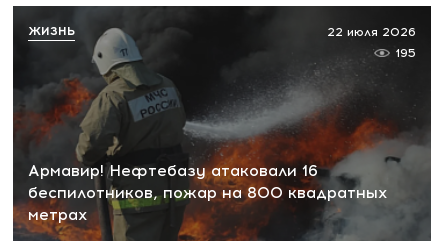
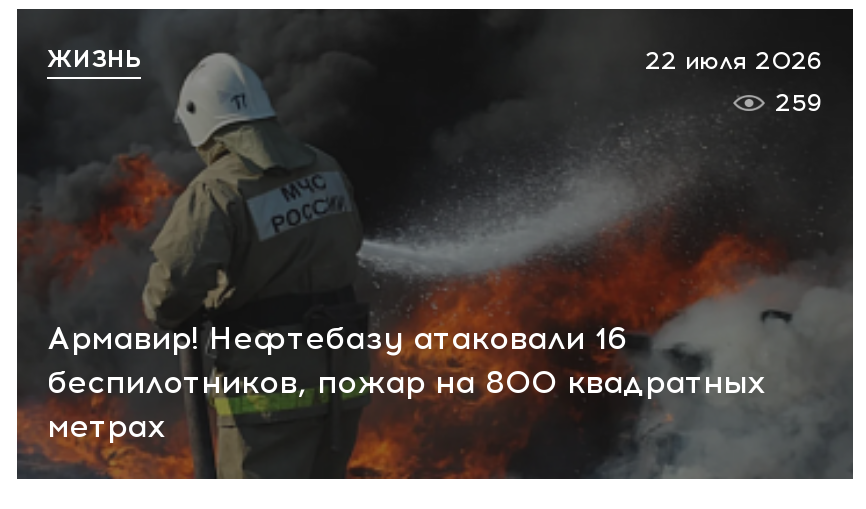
- 195
+ 259
